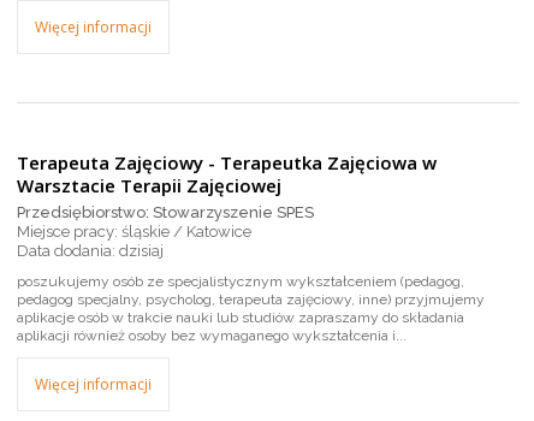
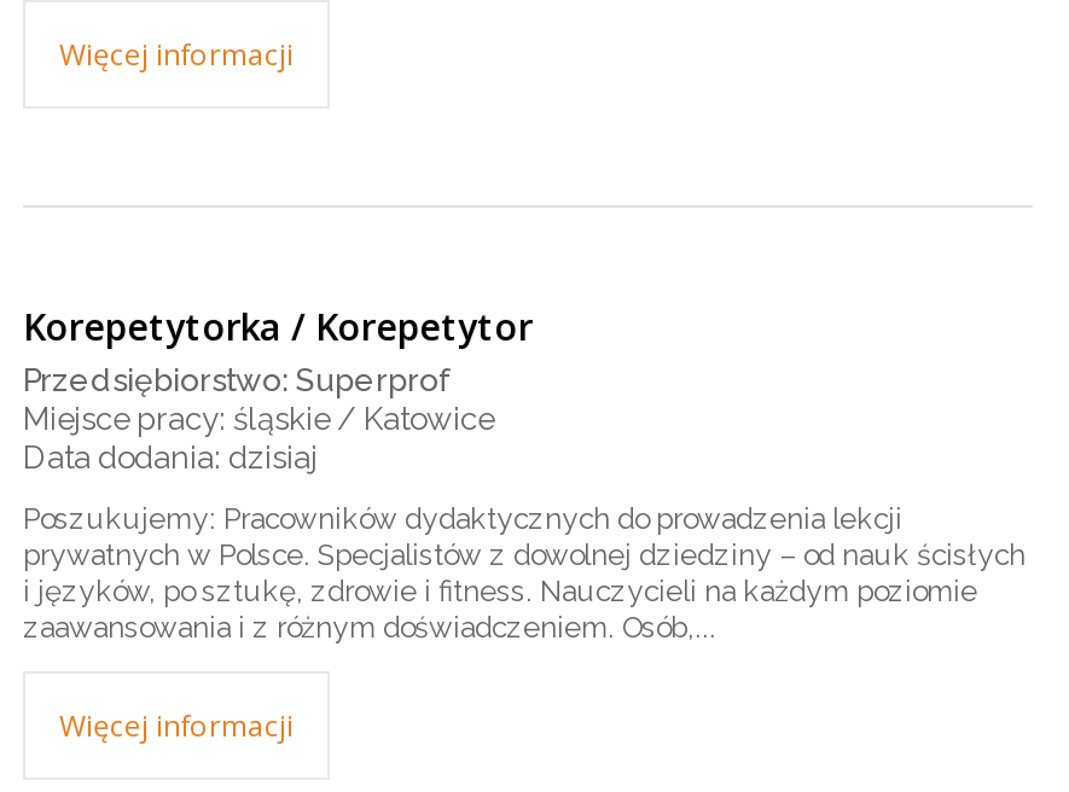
- Terapeuta Zajęciowy - Terapeutka Zajęciowa w
- Warsztacie Terapii Zajęciowej
- Przedsiębiorstwo: Stowarzyszenie SPES
+ Korepetytorka / Korepetytor
+ Przedsiębiorstwo: Superprof

- poszukujemy osób ze specjalistycznym wykształceniem (pedagog,
- pedagog specjalny, psycholog, terapeuta zajęciowy, inne) przyjmujemy
- aplikacje osób w trakcie nauki lub studiów zapraszamy do składania
- aplikacji również osoby bez wymaganego wykształcenia i...
+ Poszukujemy: Pracowników dydaktycznych do prowadzenia lekcji
+ prywatnych w Polsce. Specjalistów z dowolnej dziedziny – od nauk ścisłych
+ i języków, po sztukę, zdrowie i fitness. Nauczycieli na każdym poziomie
+ zaawansowania i z różnym doświadczeniem. Osób,...
